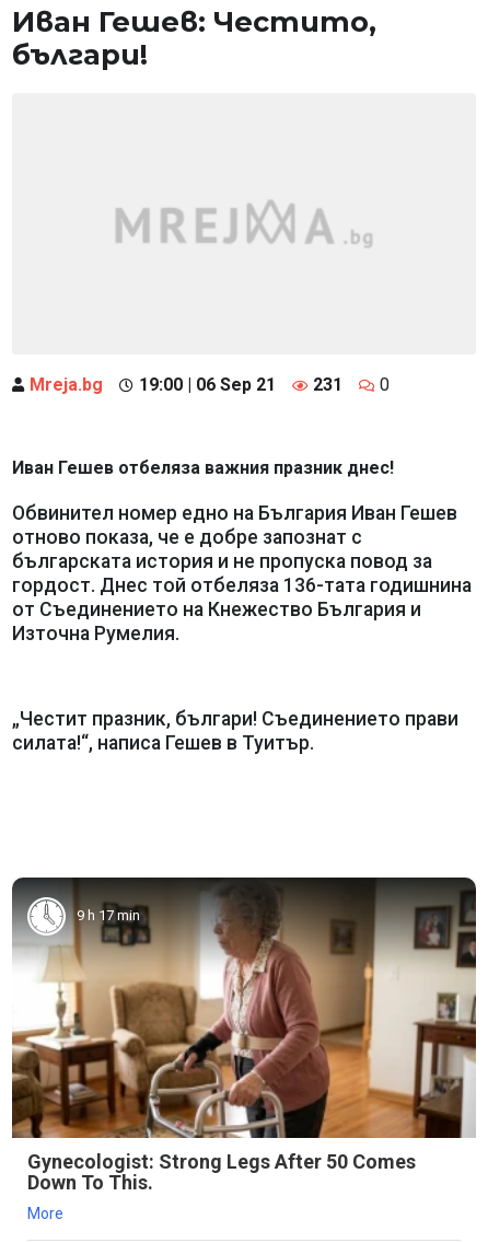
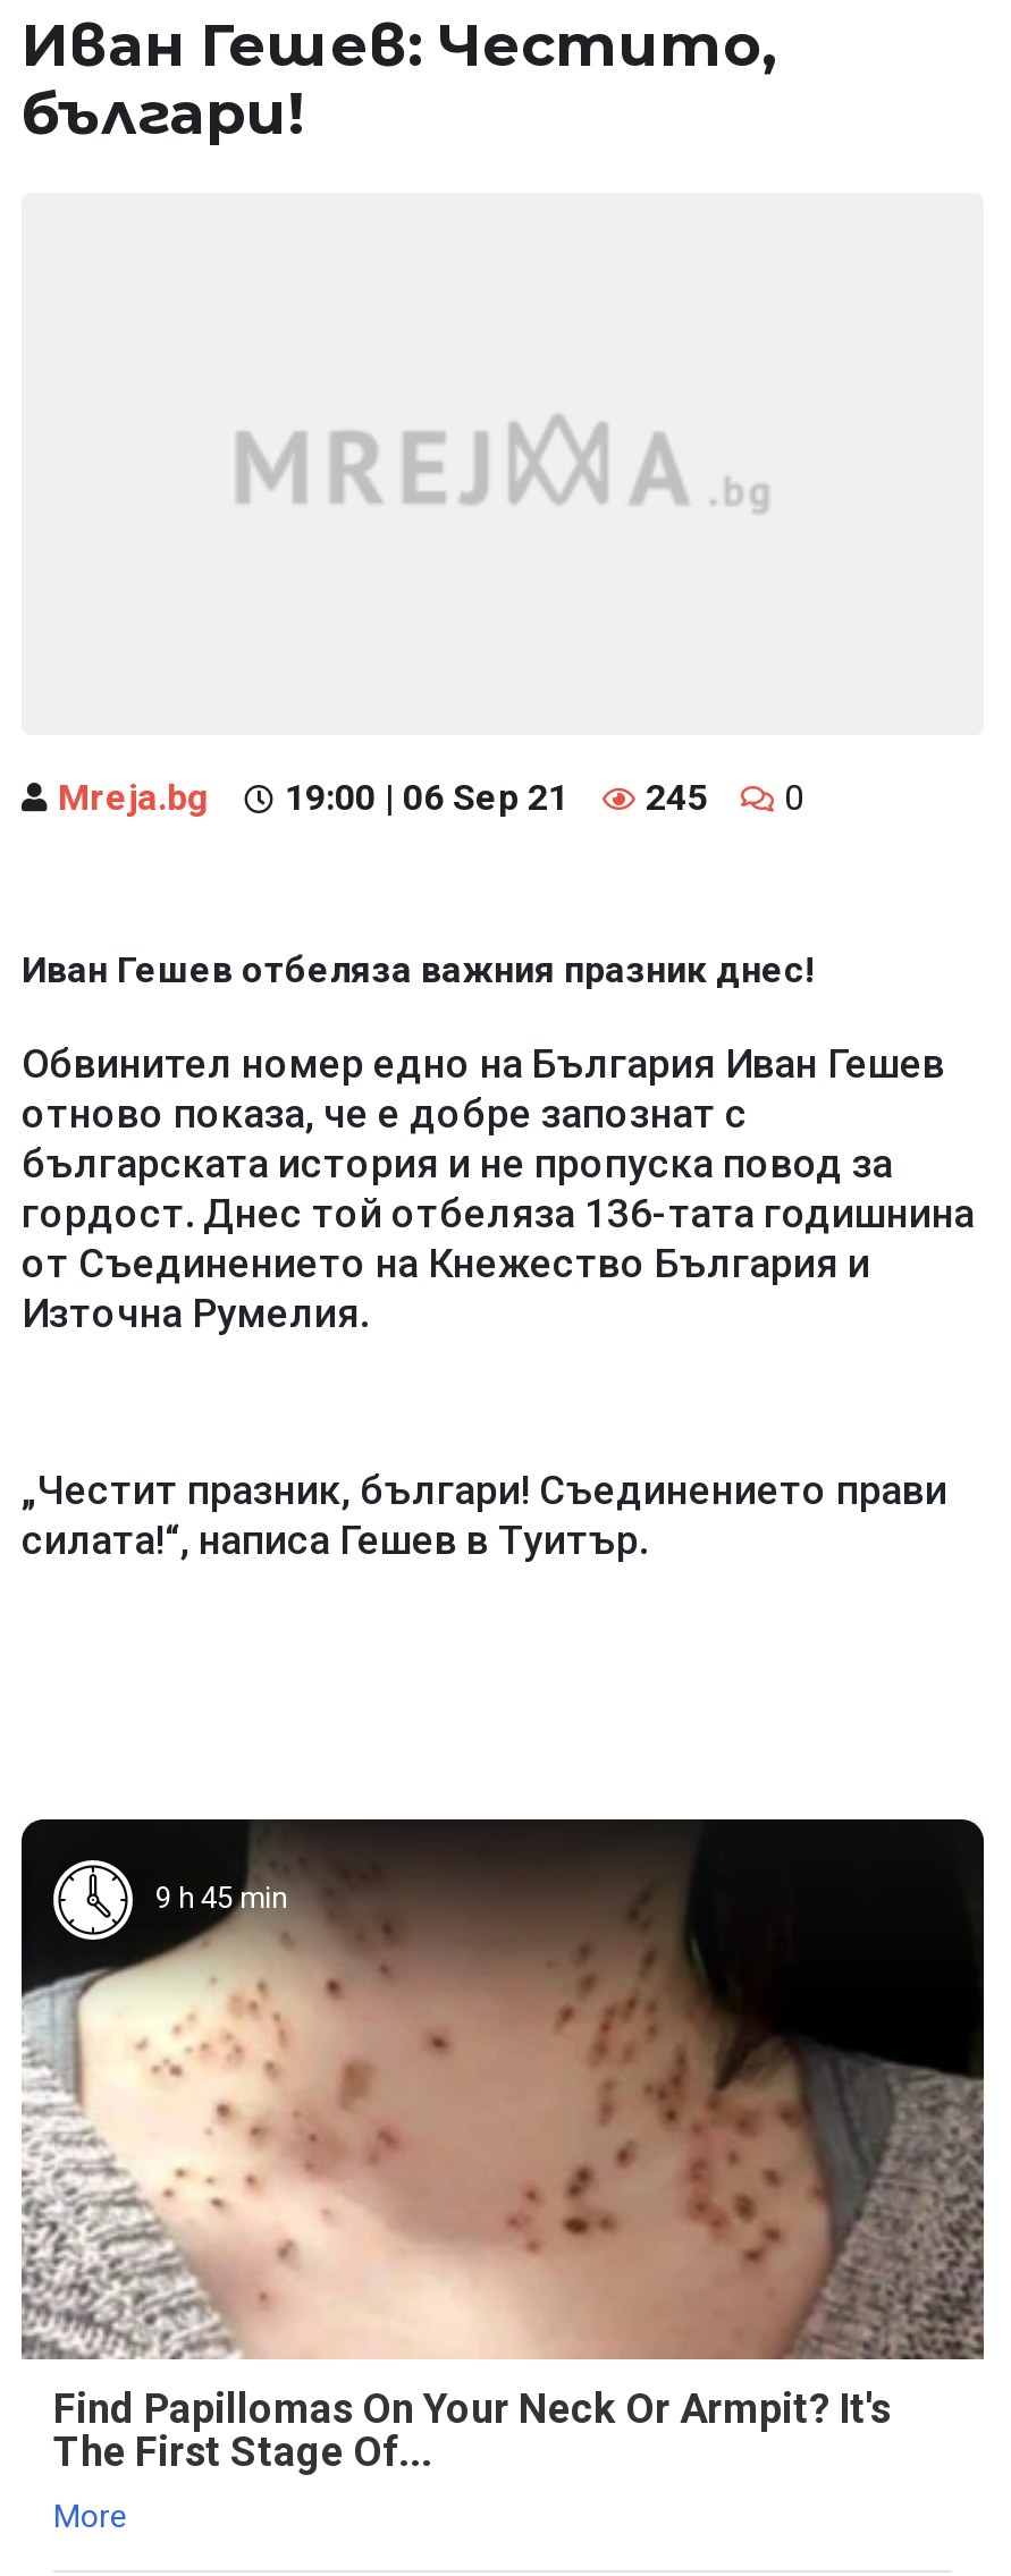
- 231
+ 245

- [image]
- 9 h 17 min
+ [image]
+ 9 h 45 min

- Gynecologist: Strong Legs After 50 Comes
- Down To This.
+ Find Papillomas On Your Neck Or Armpit? It's
+ The First Stage Of...
